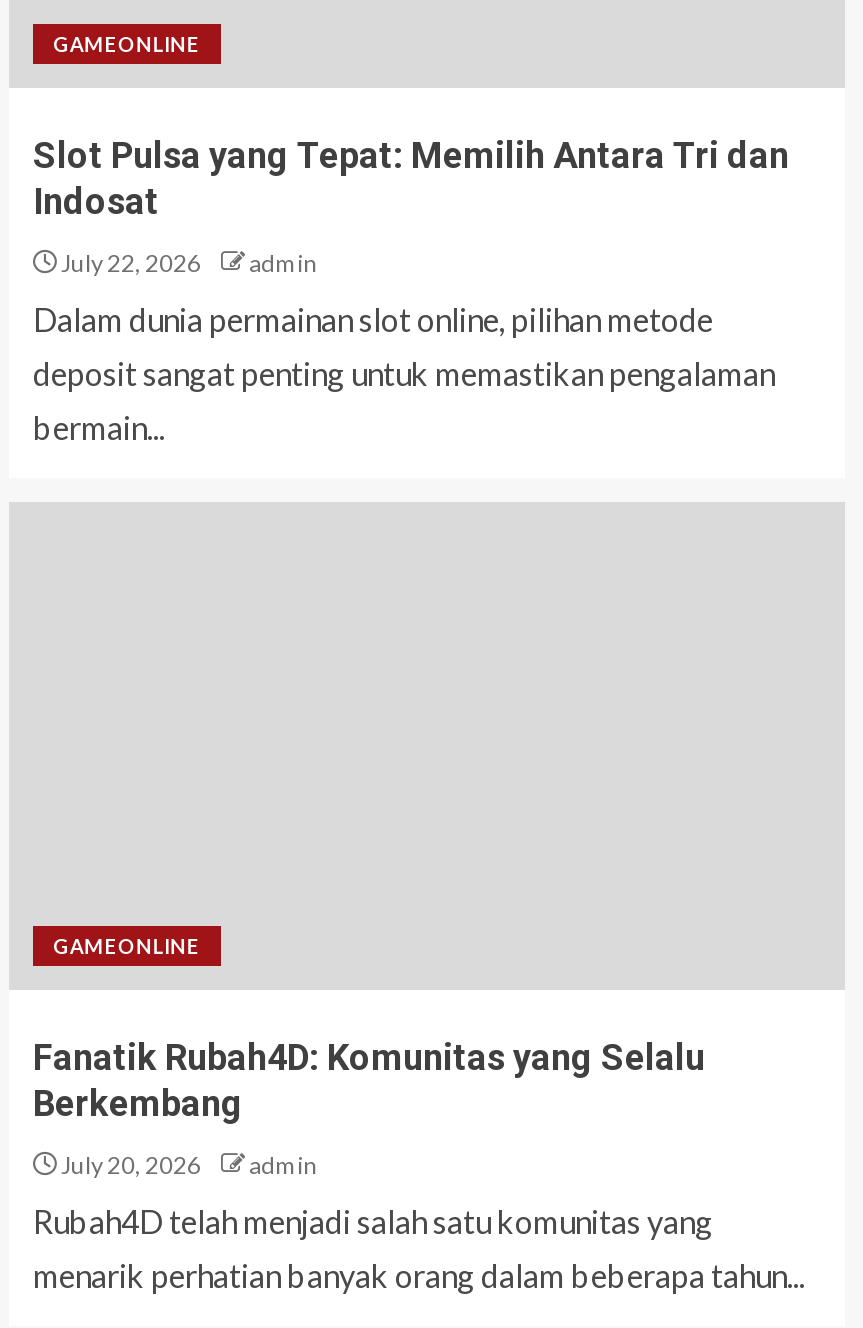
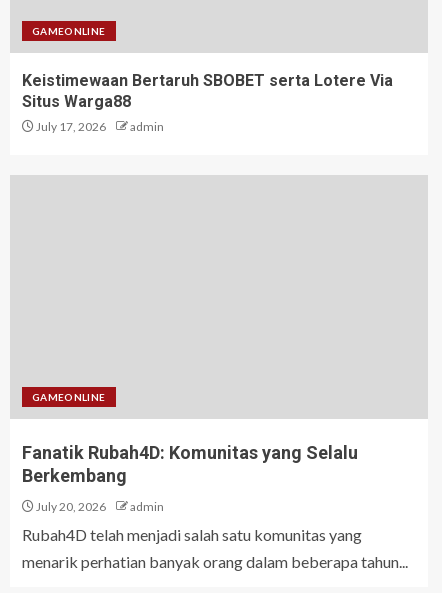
- Slot Pulsa yang Tepat: Memilih Antara Tri dan
- Indosat
- July 22, 2026
+ Keistimewaan Bertaruh SBOBET serta Lotere Via
+ Situs Warga88
+ July 17, 2026

- Dalam dunia permainan slot online, pilihan metode
- deposit sangat penting untuk memastikan pengalaman
- bermain...
